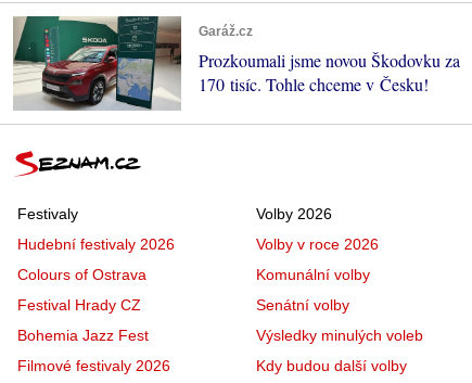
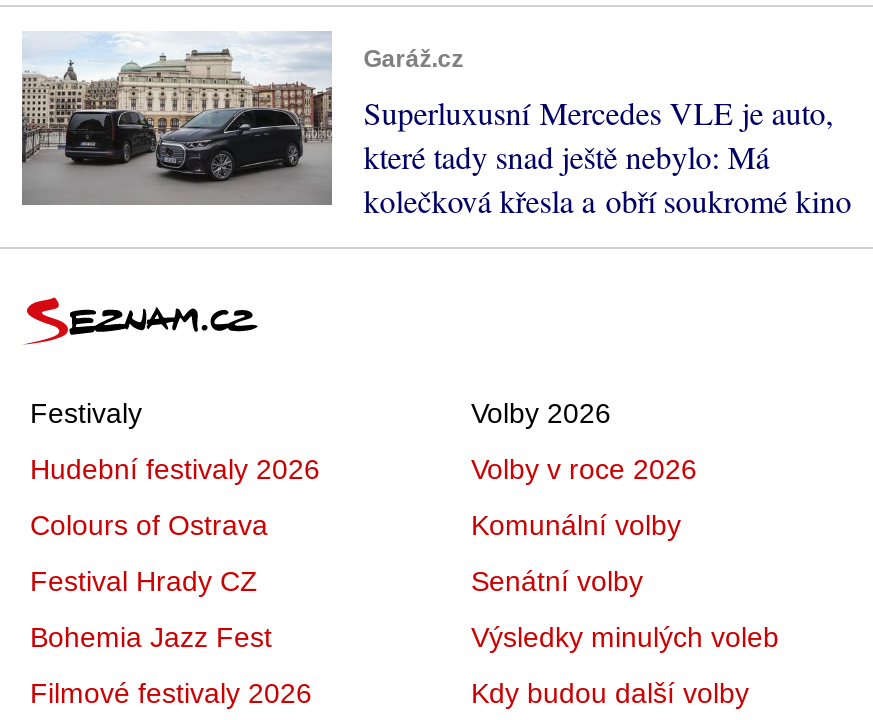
- [image]
- Prozkoumali jsme novou Škodovku za
- 170 tisíc. Tohle chceme v Česku!
+ [image]
+ Superluxusní Mercedes VLE je auto,
+ které tady snad ještě nebylo: Má
+ kolečková křesla a obří soukromé kino
